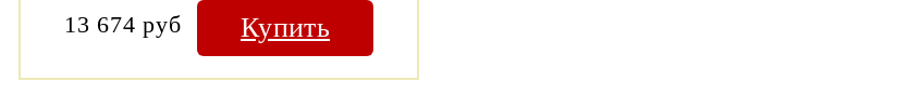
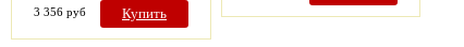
- 13 674 руб
+ 3 356 руб
